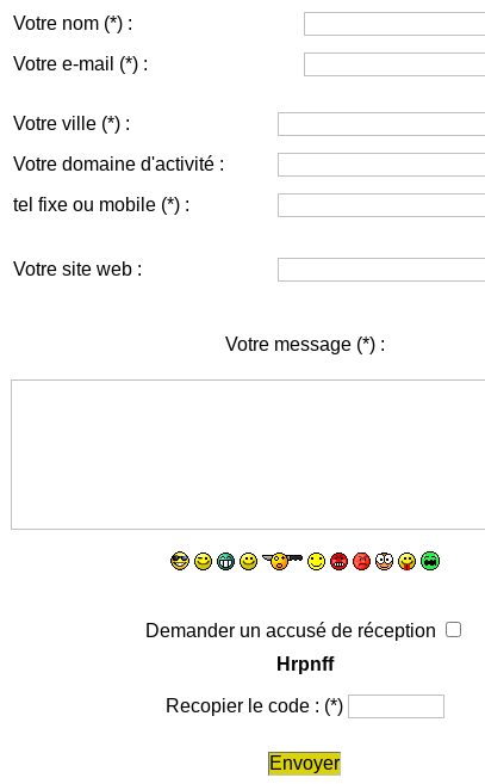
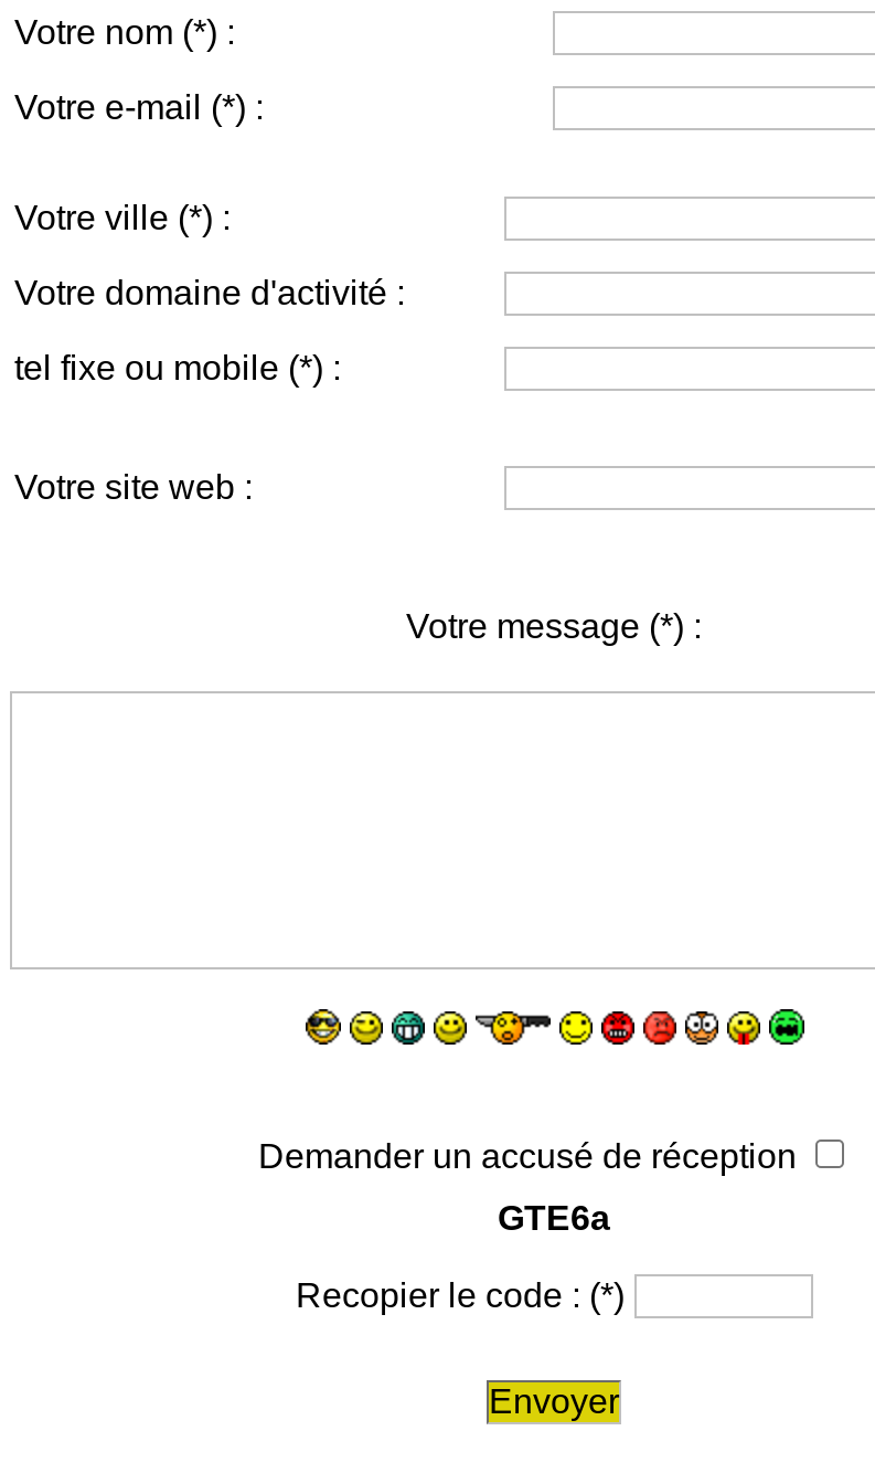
- Hrpnff
+ GTE6a
